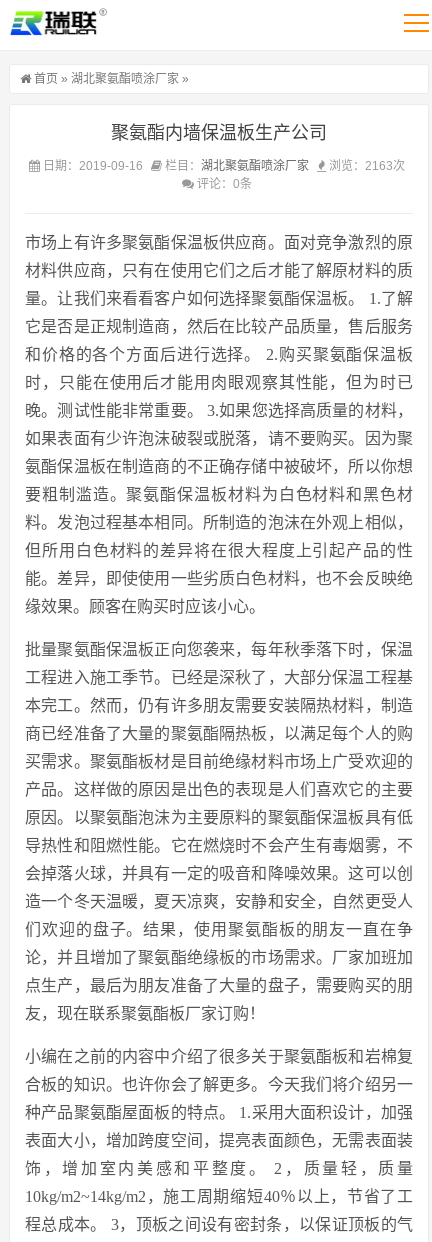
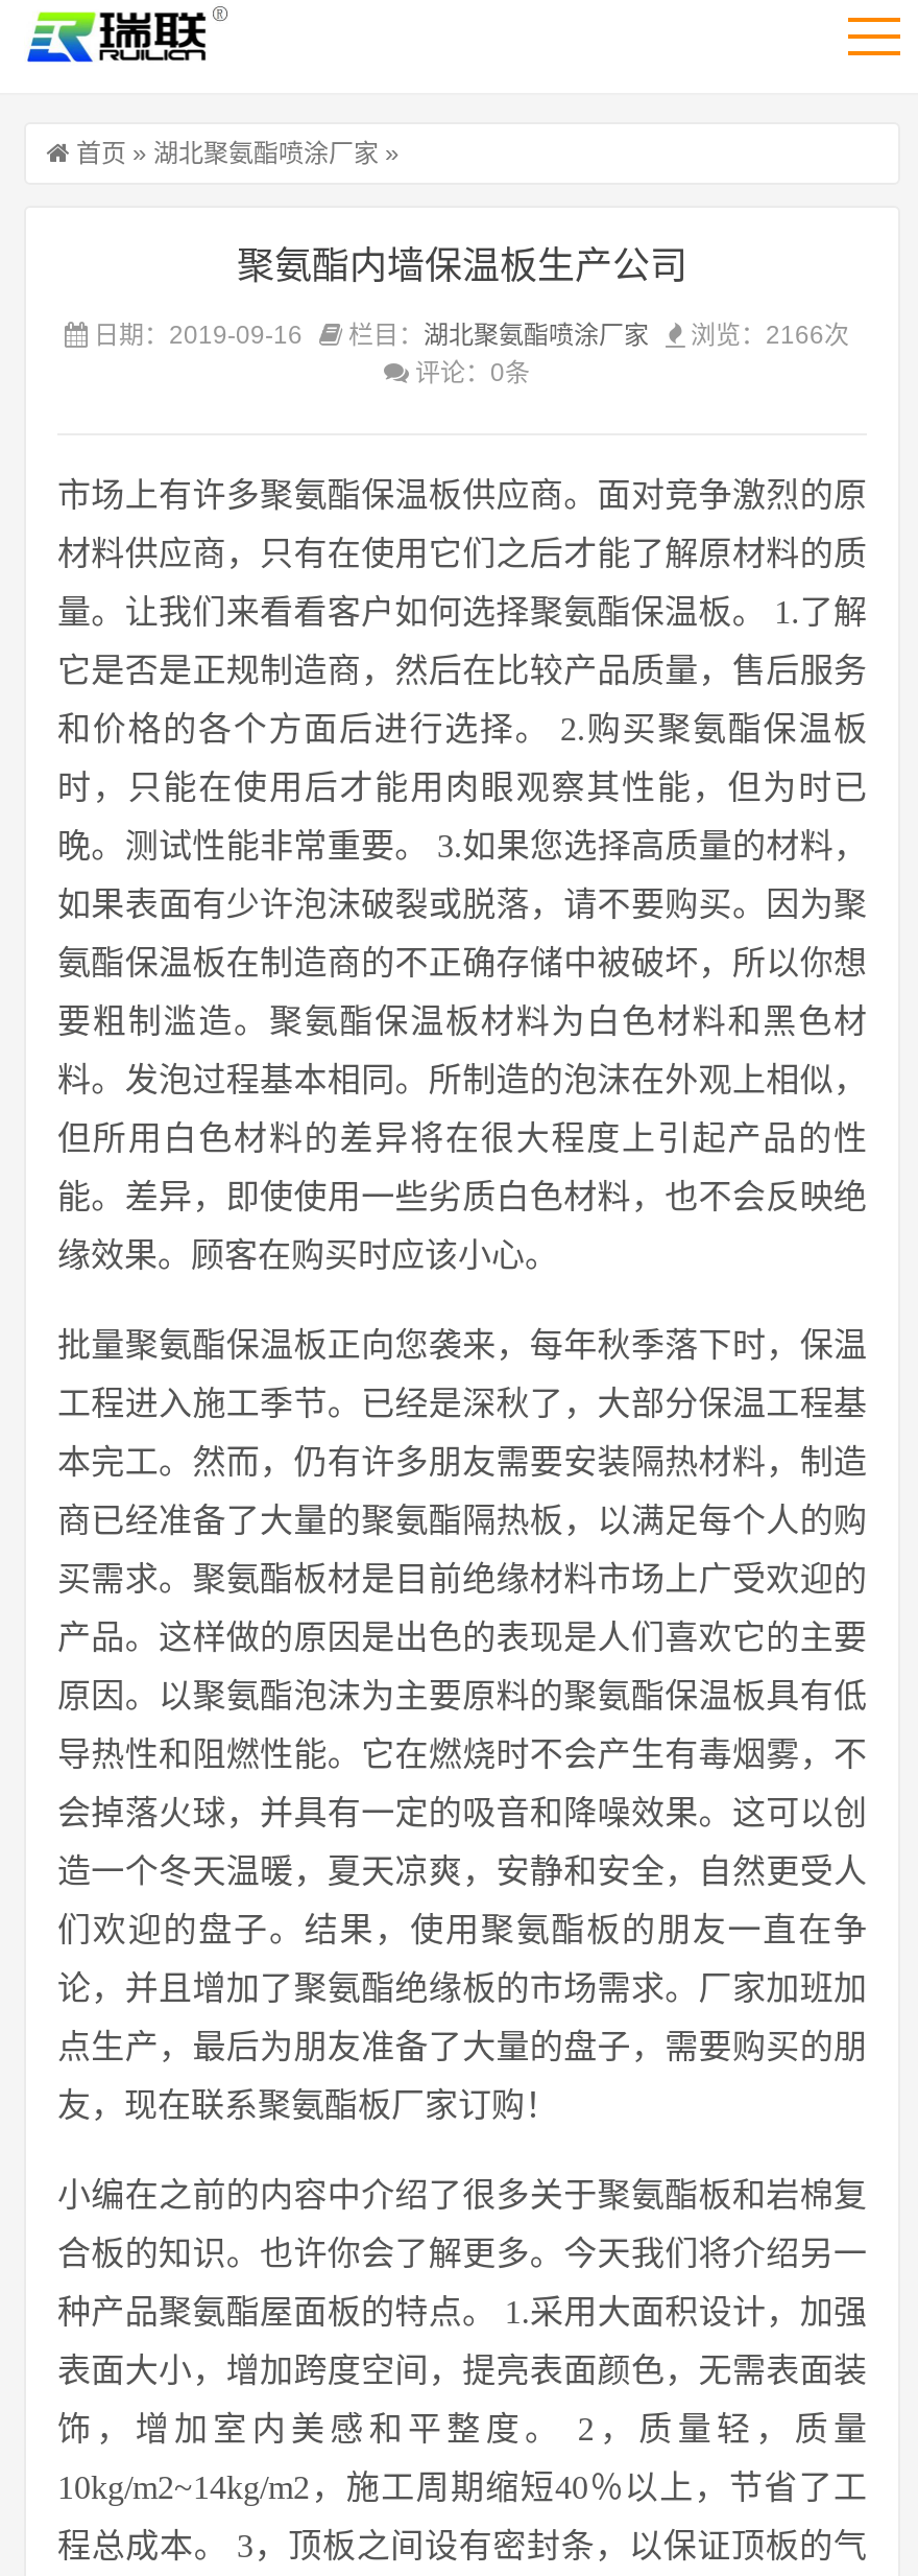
- 日期：2019-09-16 栏目：湖北聚氨酯喷涂厂家 浏览：2163次
+ 日期：2019-09-16 栏目：湖北聚氨酯喷涂厂家 浏览：2166次
